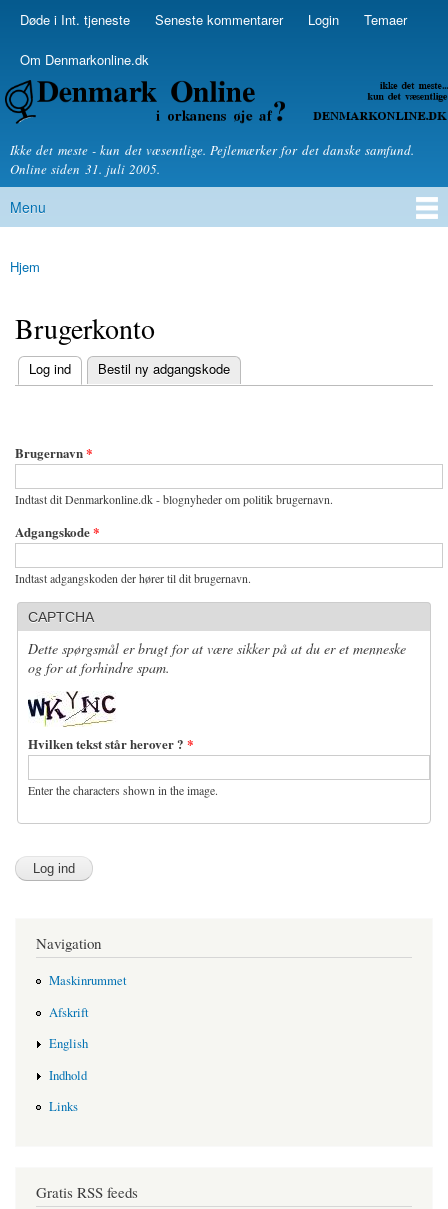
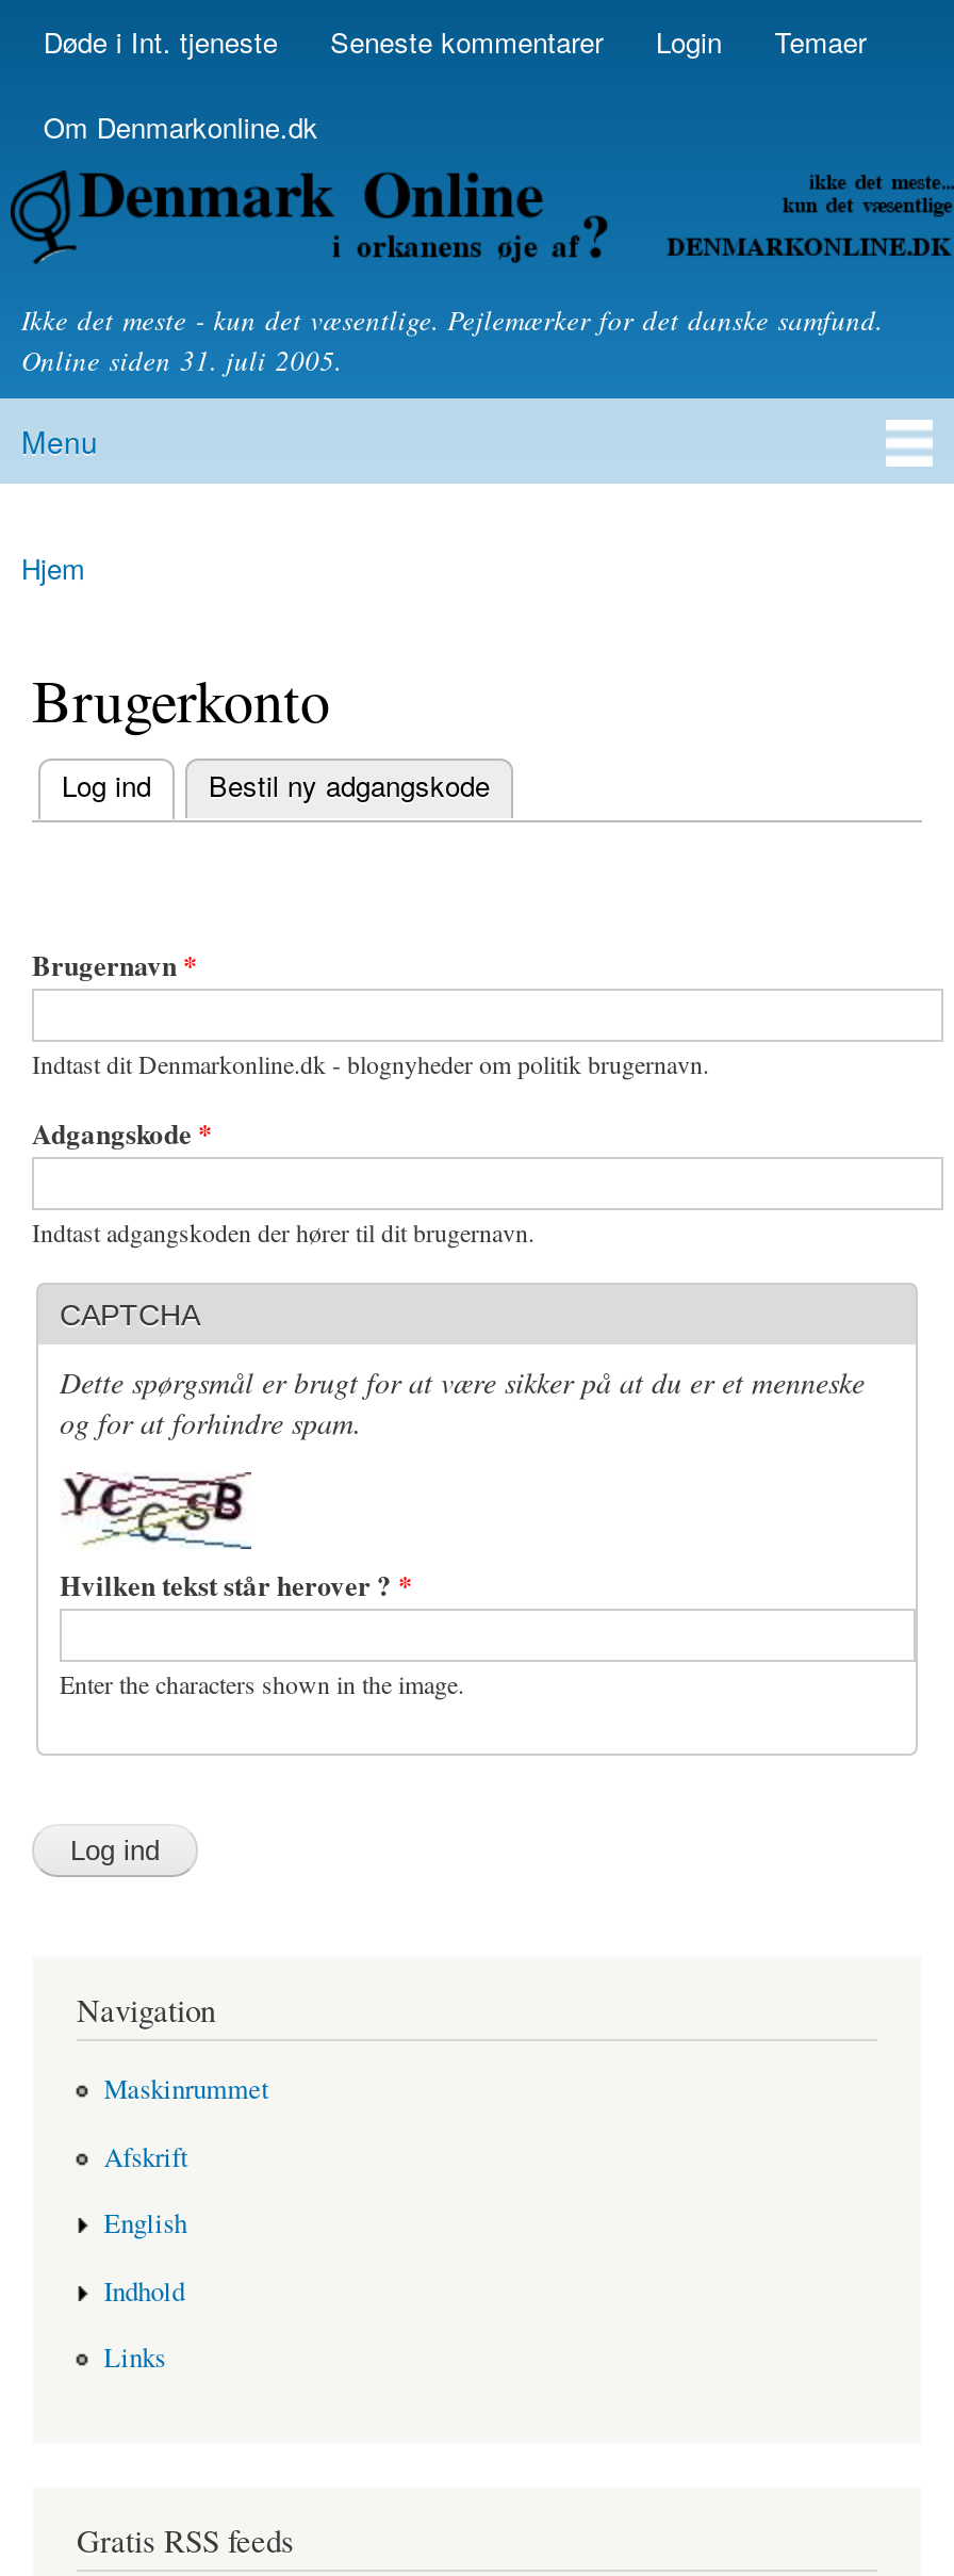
- [image]
+ [image]
